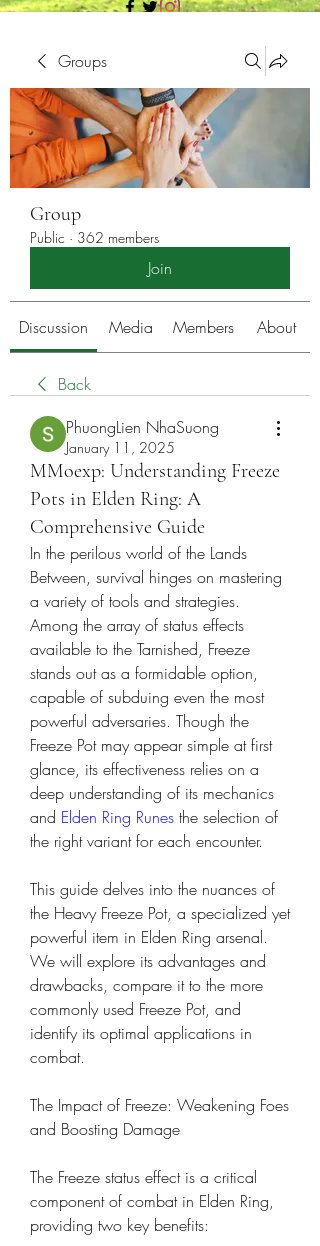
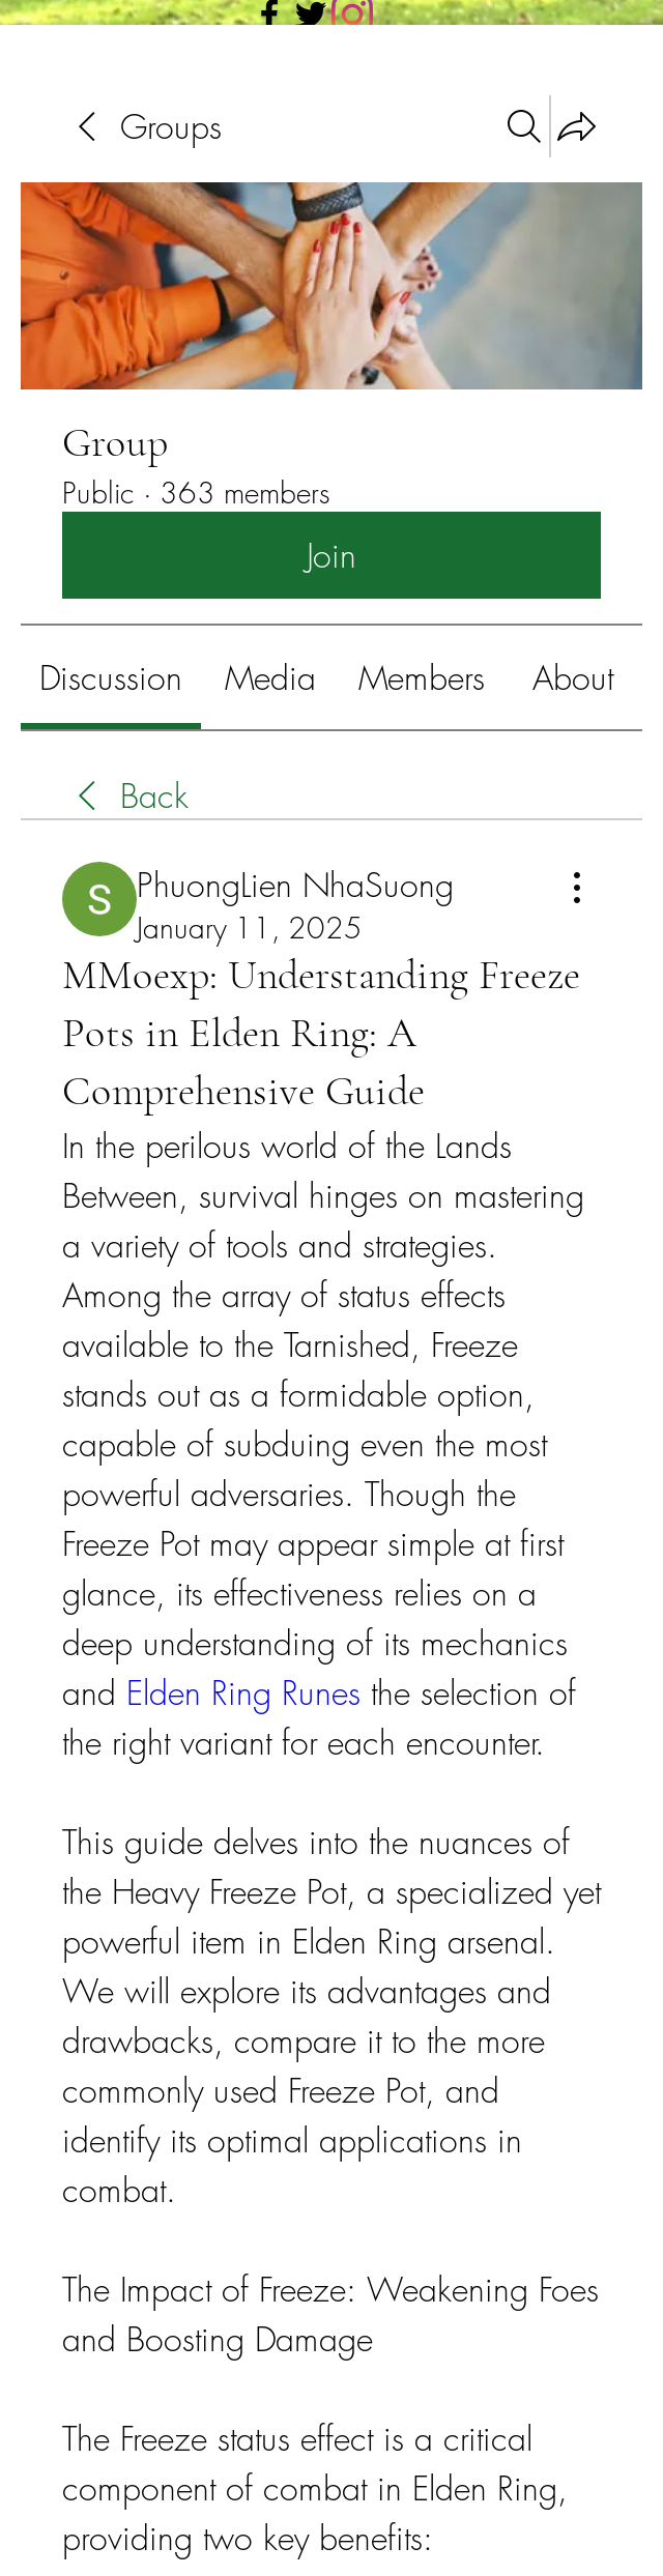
- Public · 362 members
+ Public · 363 members
